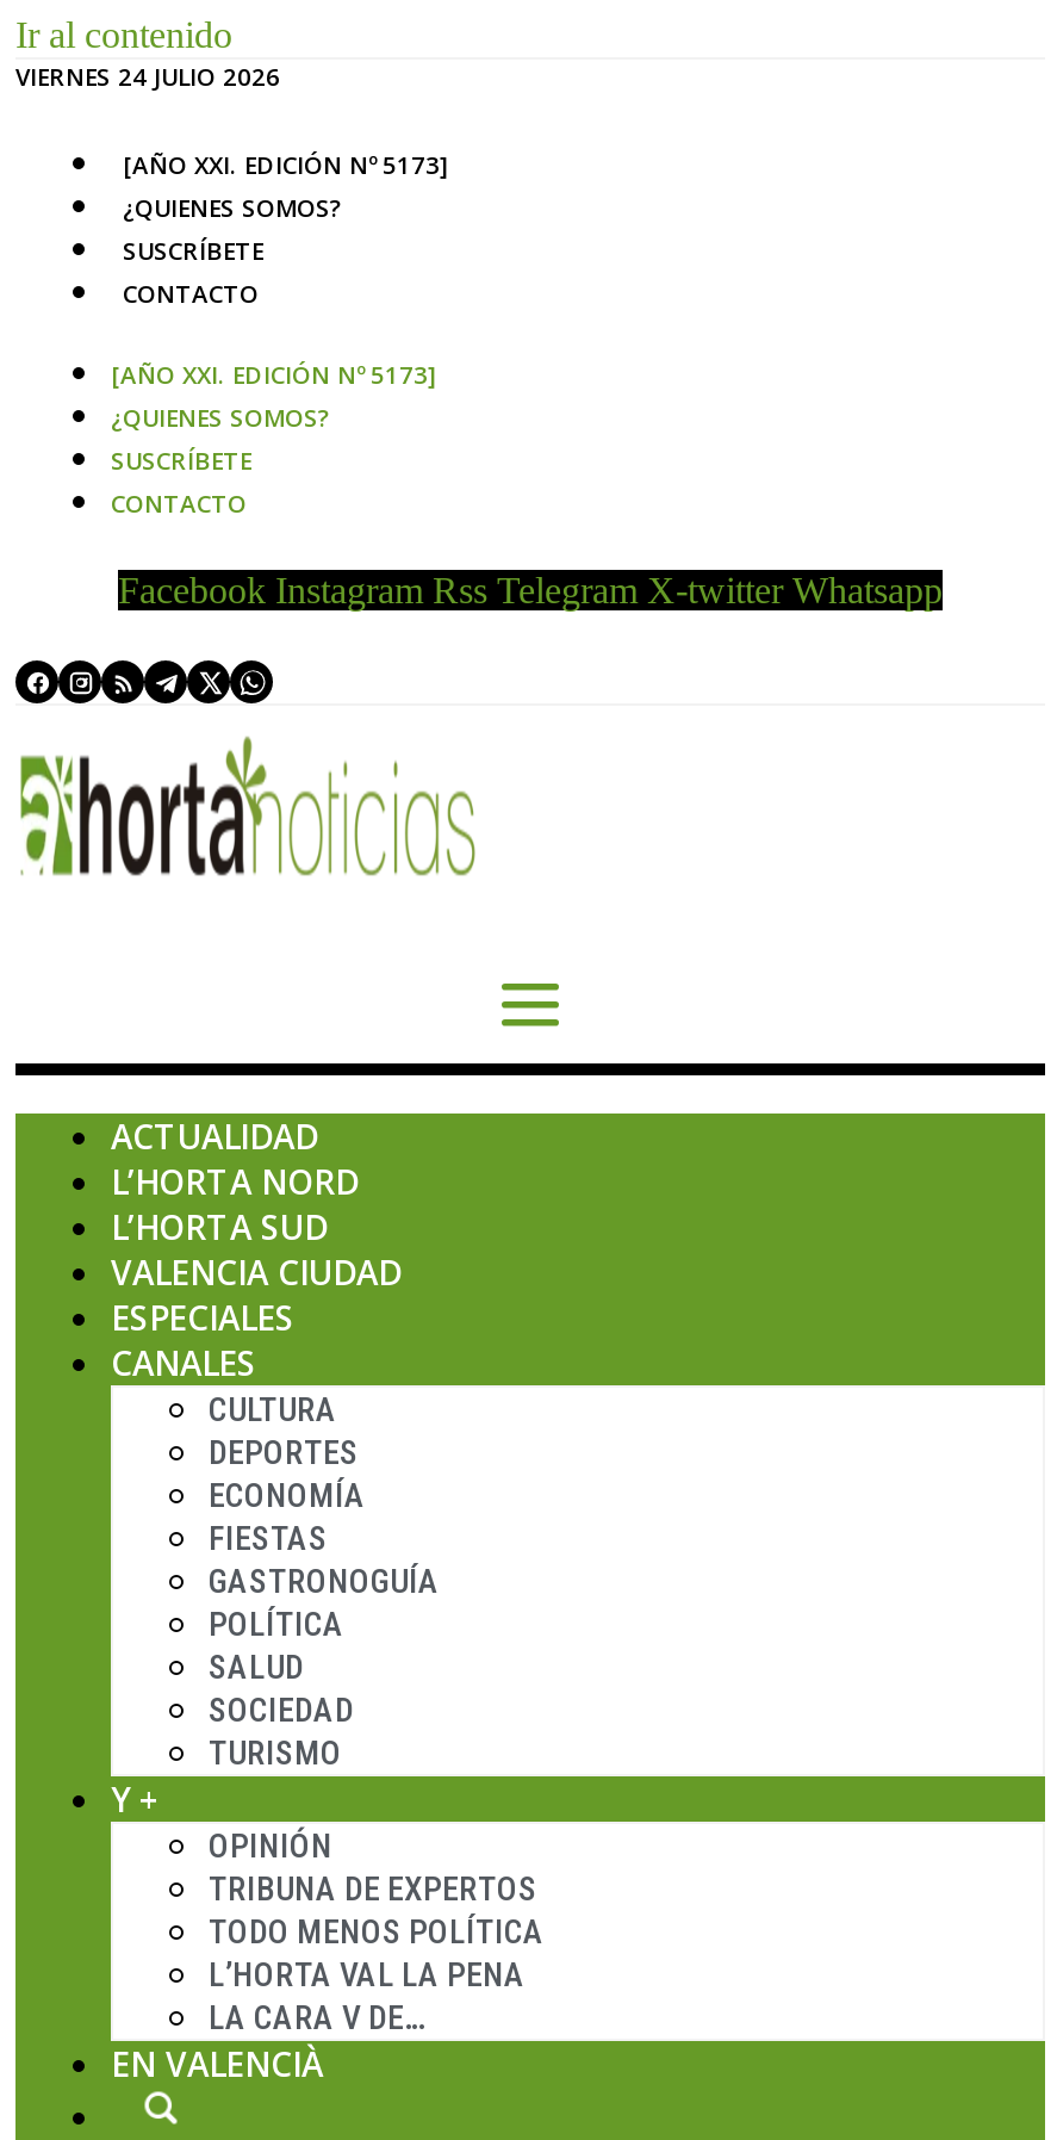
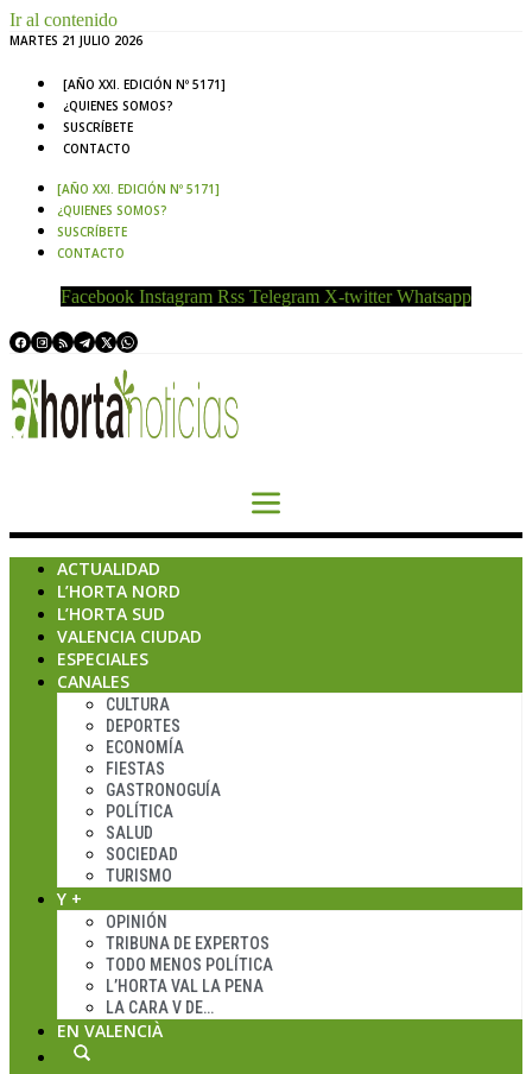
- VIERNES 24 JULIO 2026
+ MARTES 21 JULIO 2026

- [AÑO XXI. EDICIÓN Nº 5173]
+ [AÑO XXI. EDICIÓN Nº 5171]

- [AÑO XXI. EDICIÓN Nº 5173]
+ [AÑO XXI. EDICIÓN Nº 5171]
